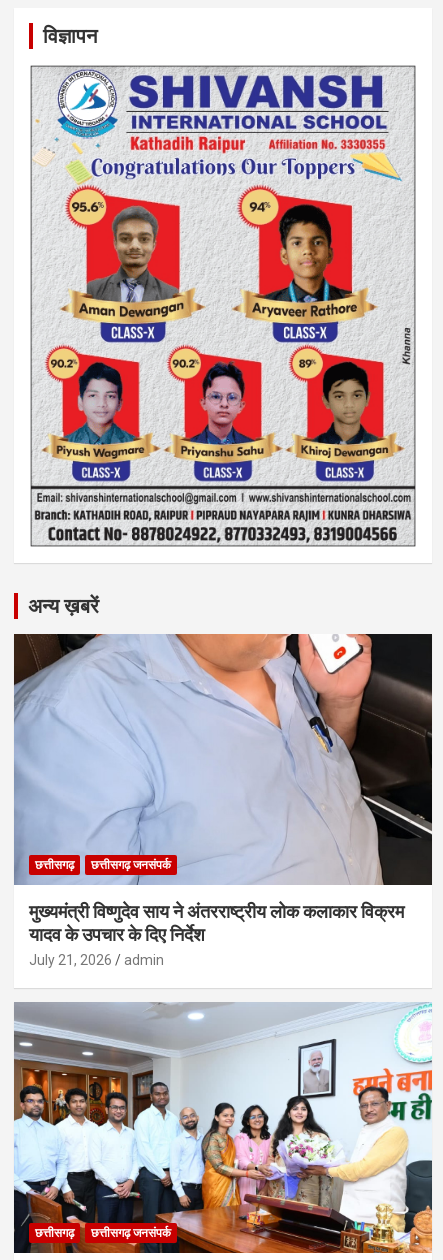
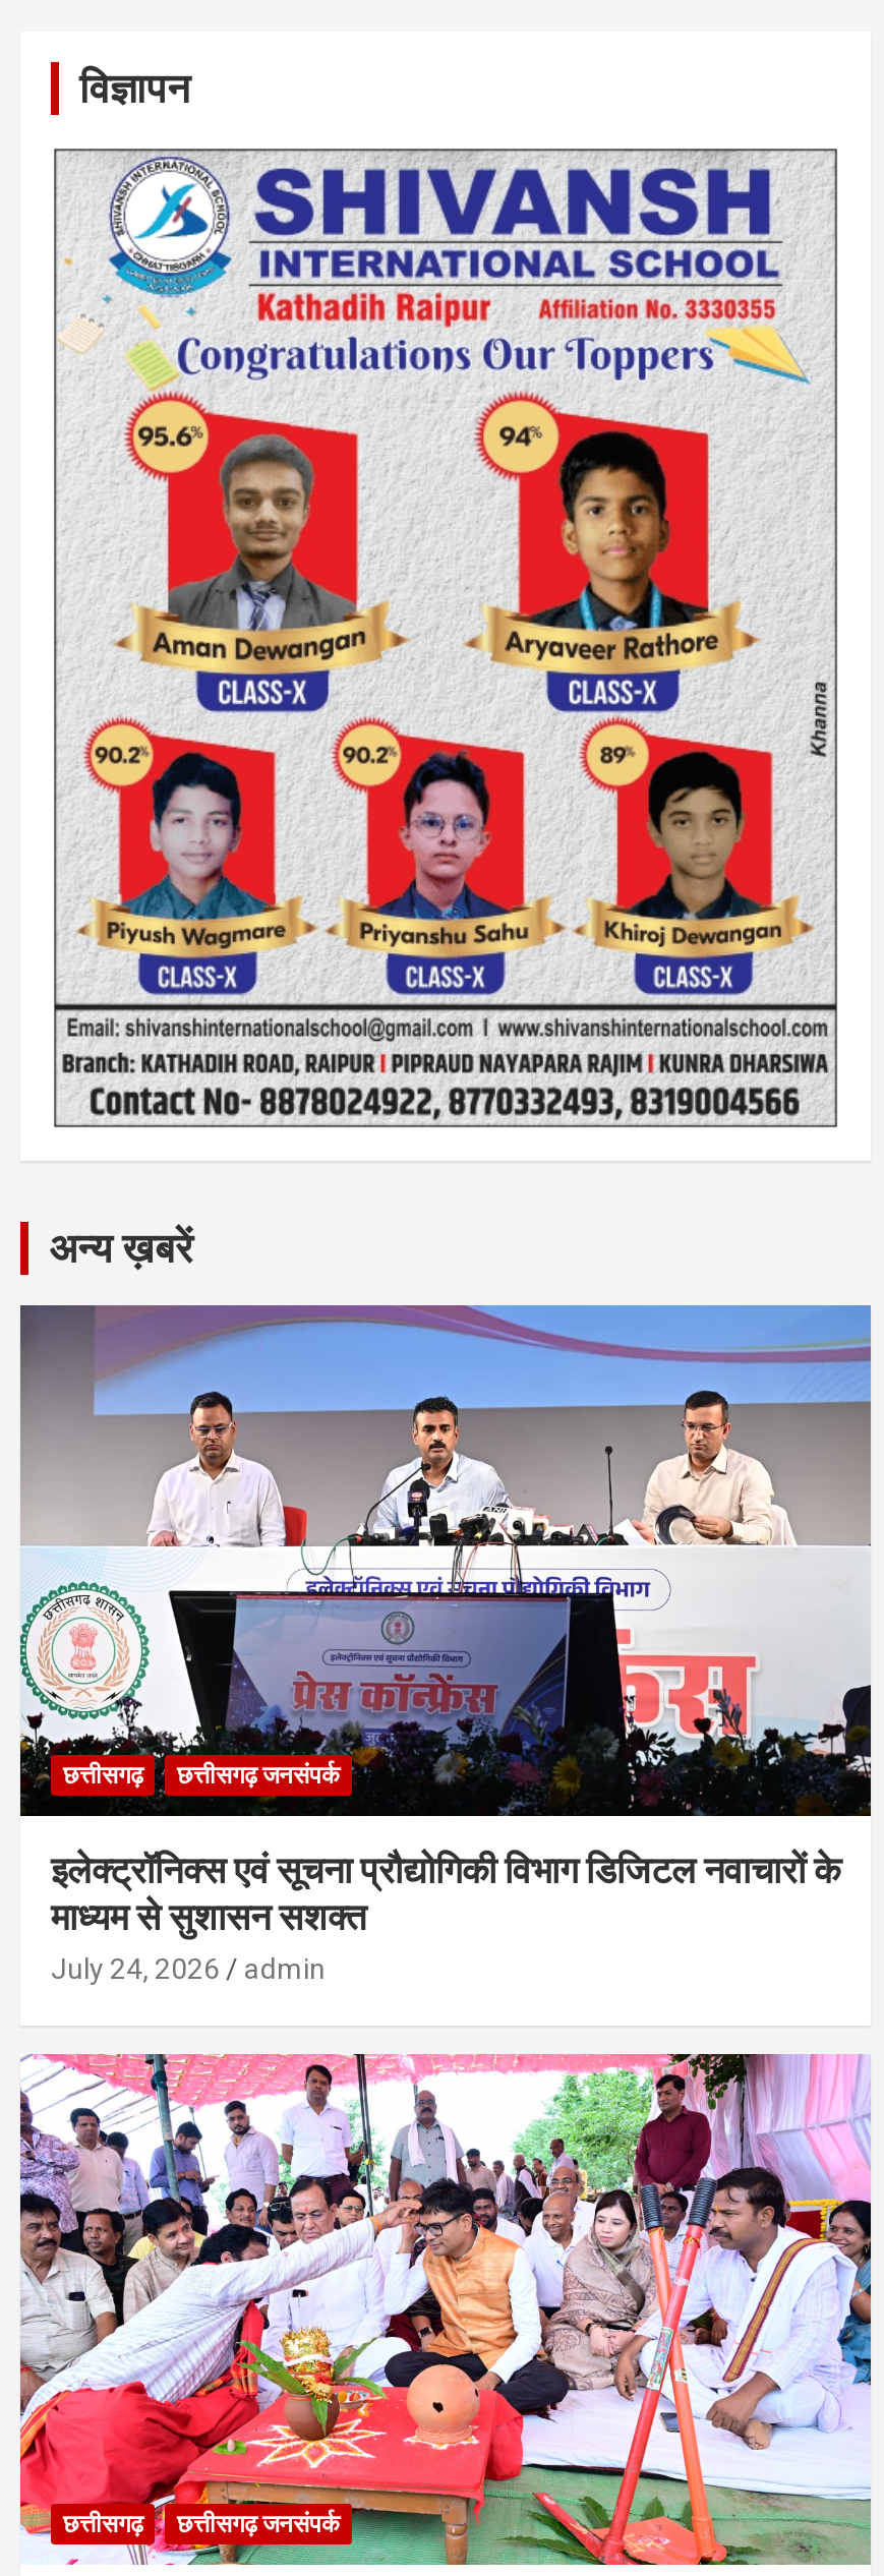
- [image]
- मुख्यमंत्री विष्णुदेव साय ने अंतरराष्ट्रीय लोक कलाकार विक्रम
- यादव के उपचार के दिए निर्देश
- July 21, 2026
+ [image]
+ इलेक्ट्रॉनिक्स एवं सूचना प्रौद्योगिकी विभाग डिजिटल नवाचारों के
+ माध्यम से सुशासन सशक्त
+ July 24, 2026

- [image]
+ [image]
